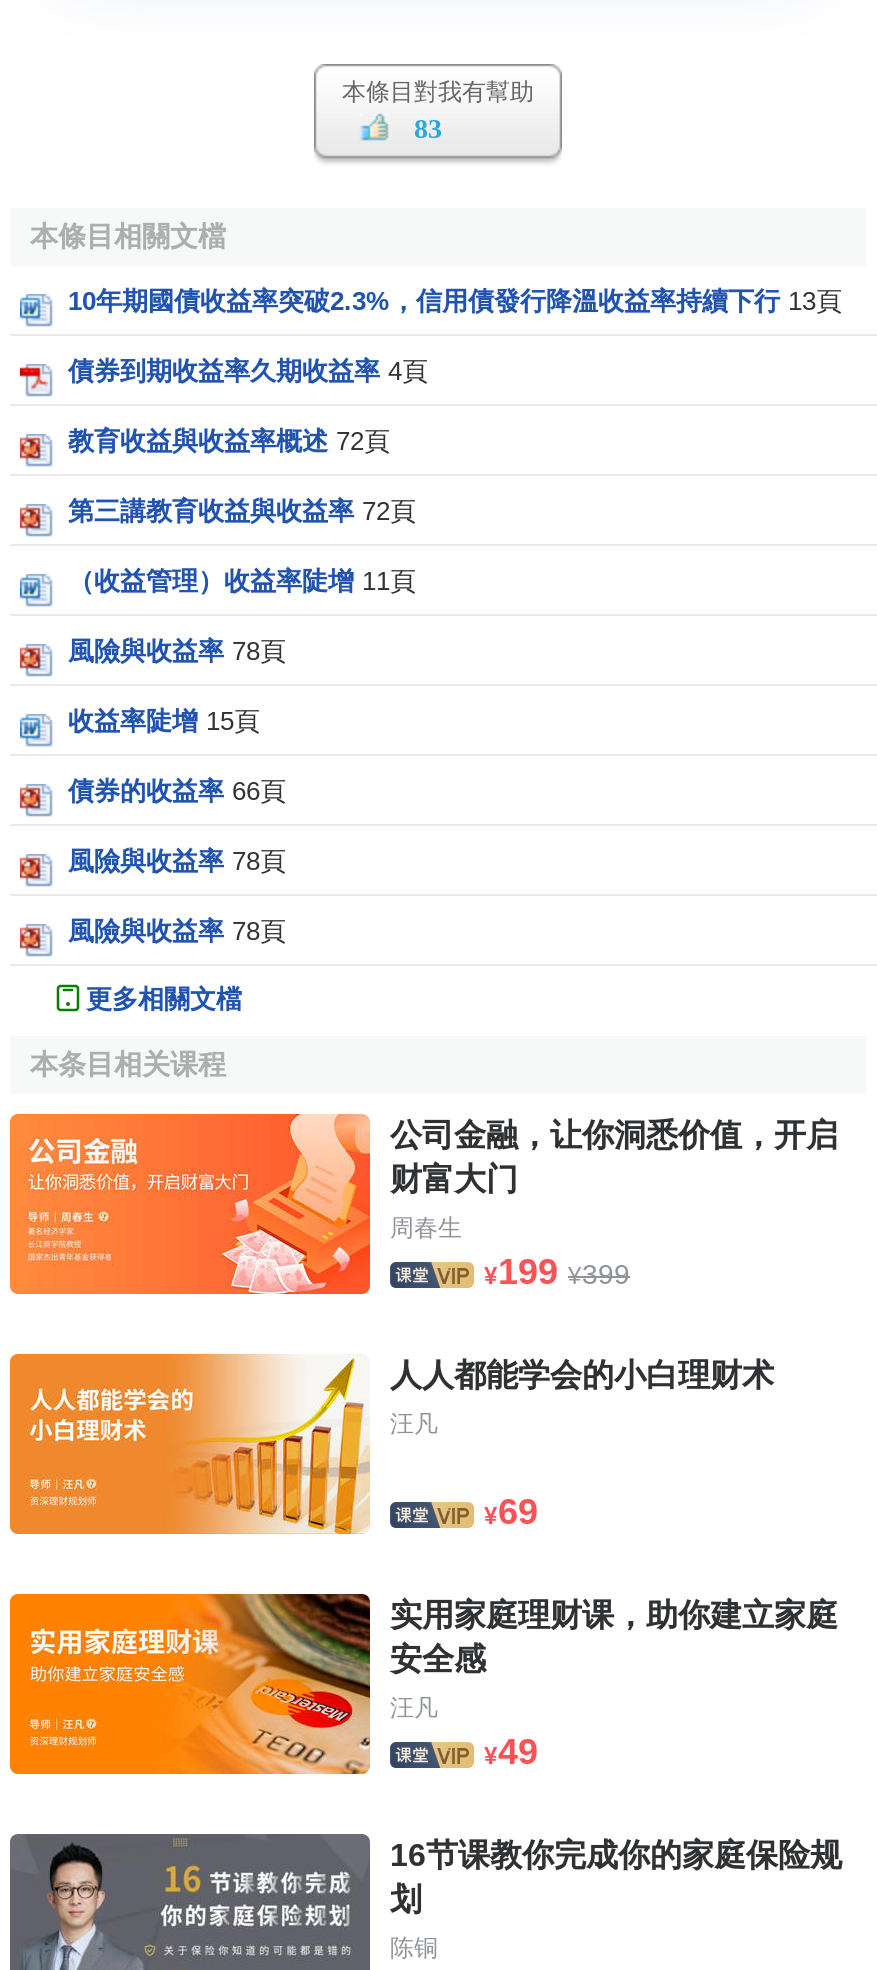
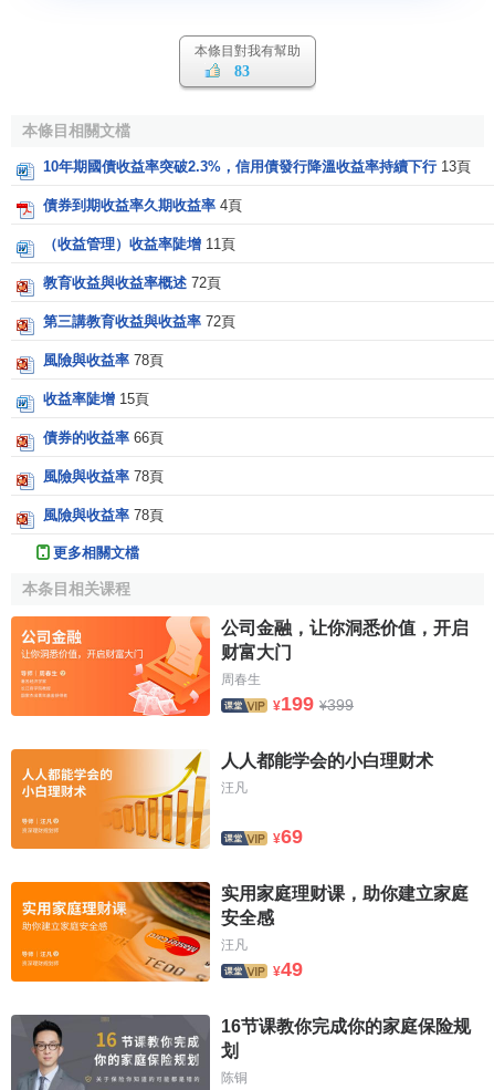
moved down: 教育收益與收益率概述 72頁 | 第三講教育收益與收益率 72頁

moved up: （收益管理）收益率陡增 11頁
